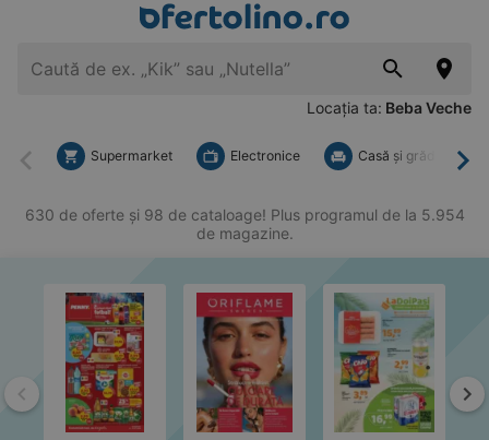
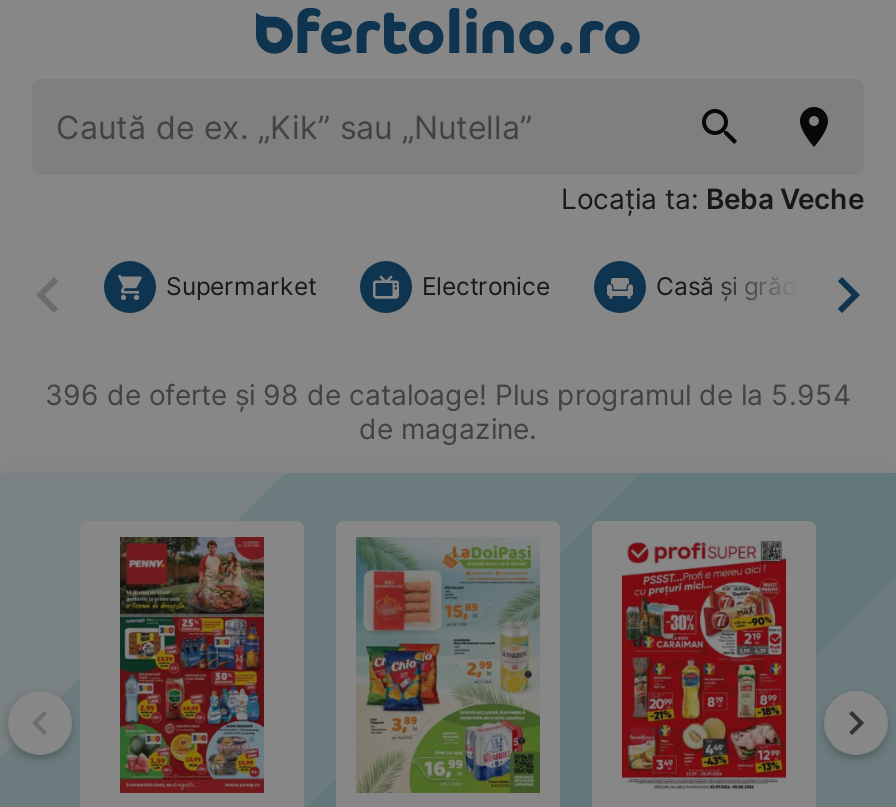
- 630 de oferte și 98 de cataloage! Plus programul de la 5.954
+ 396 de oferte și 98 de cataloage! Plus programul de la 5.954

- [image]
+ [image]

- [image]
+ [image]

- [image]
+ [image]
